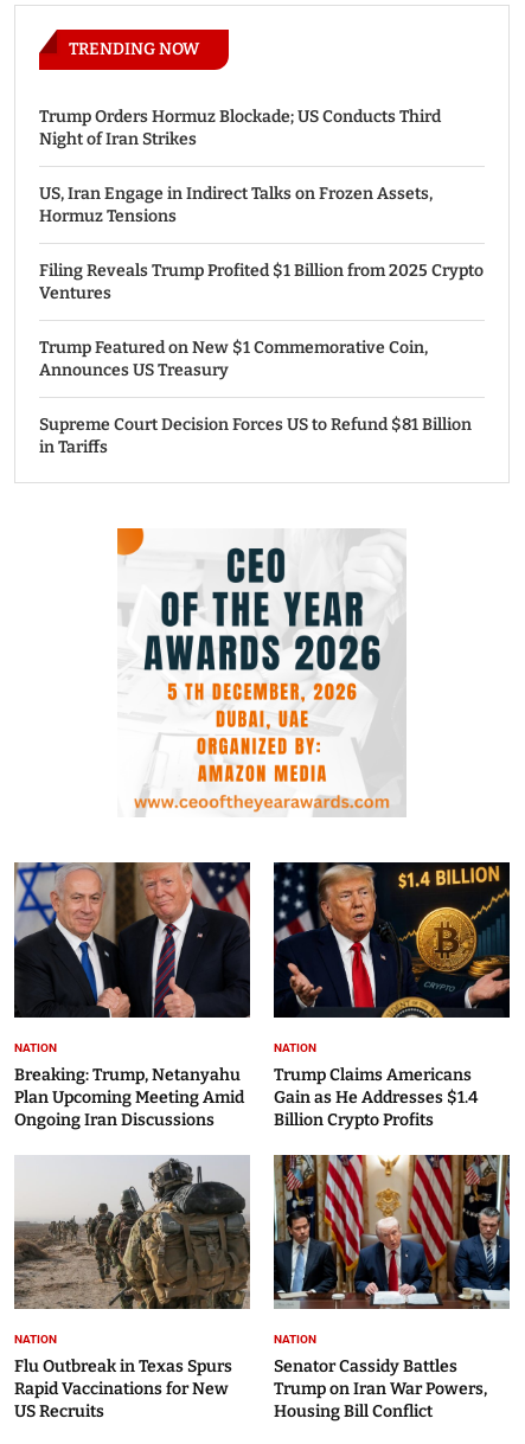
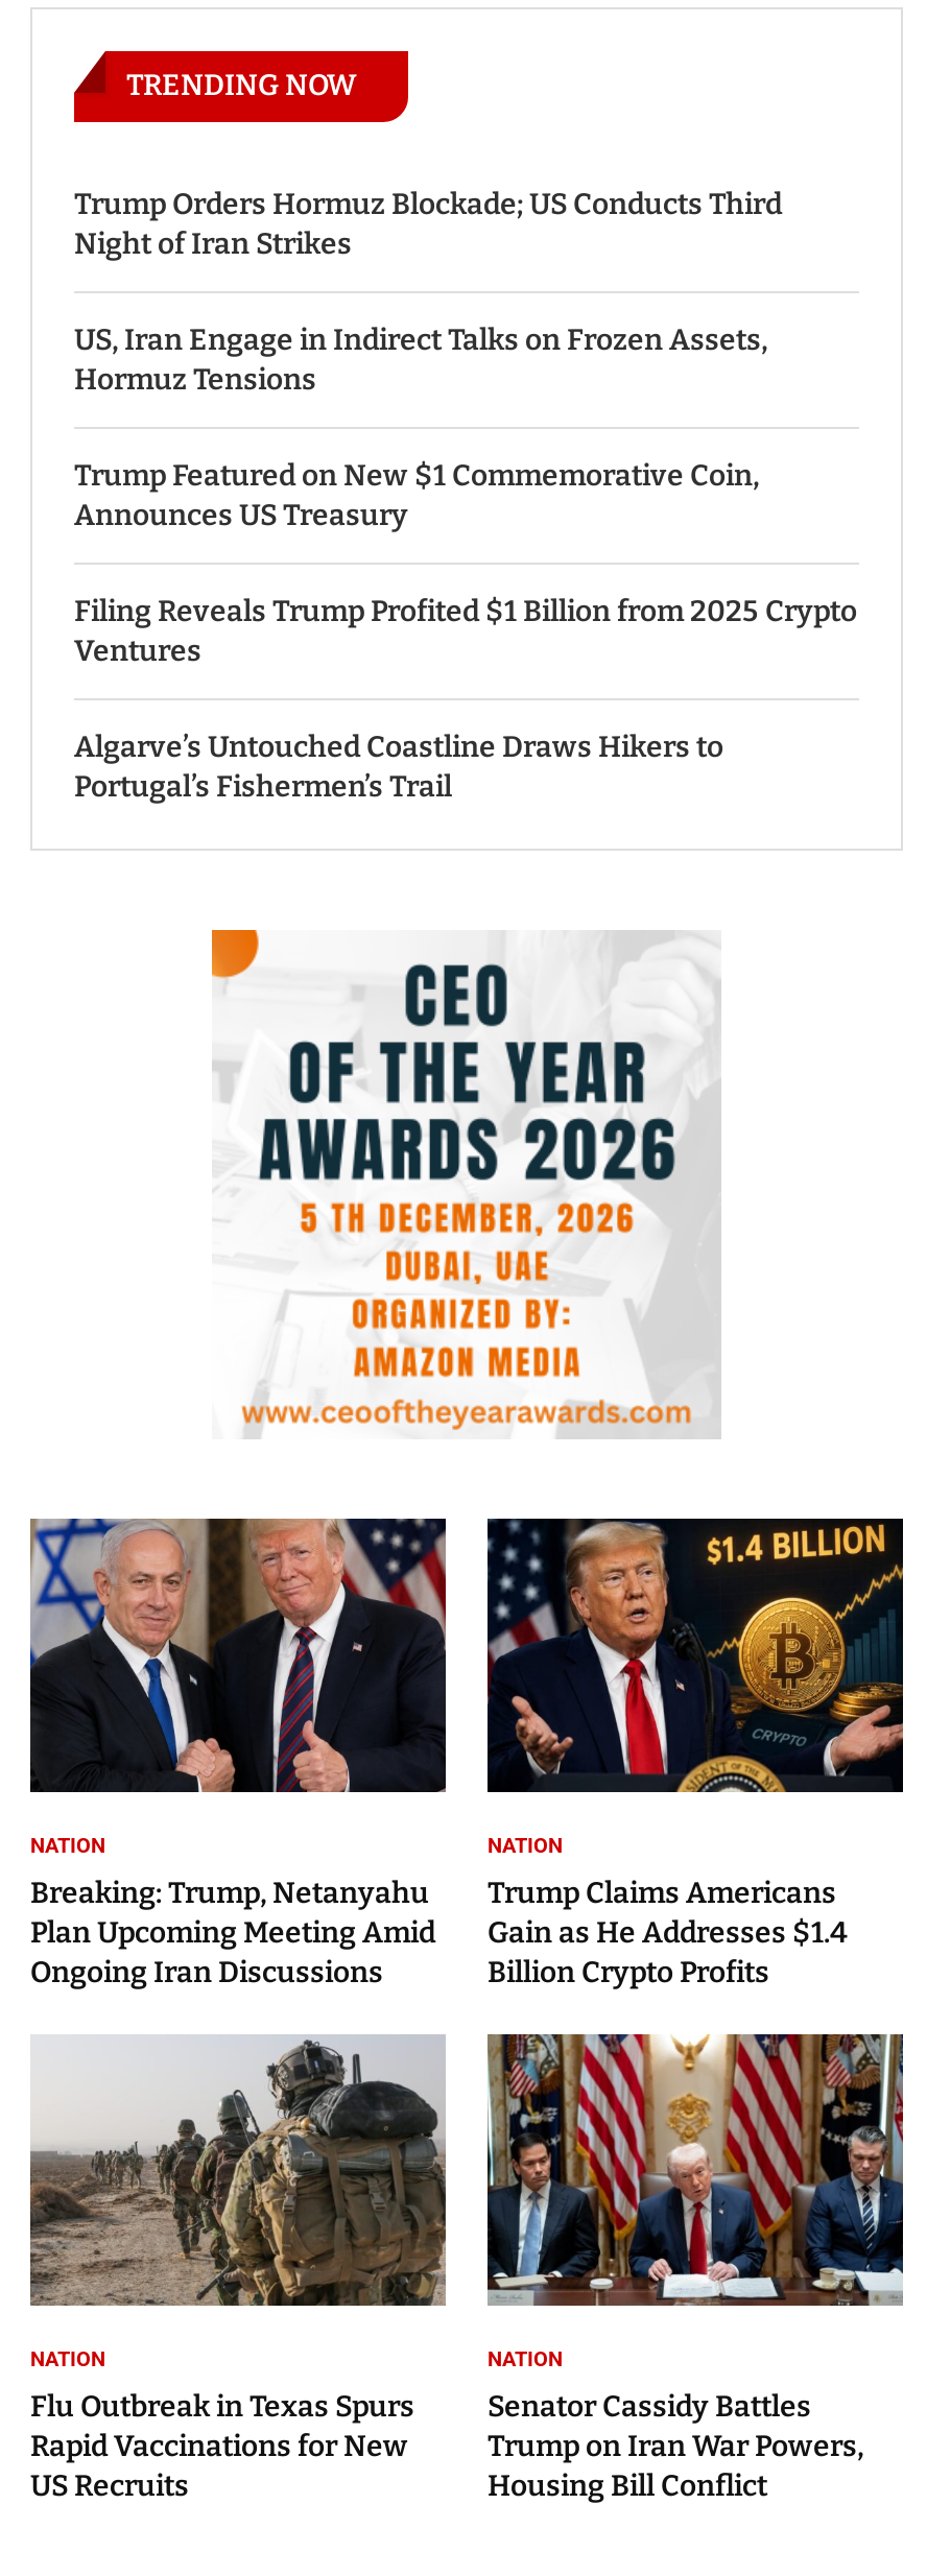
moved down: Filing Reveals Trump Profited $1 Billion from 2025 Crypto | Ventures

moved up: Trump Featured on New $1 Commemorative Coin, | Announces US Treasury

- Supreme Court Decision Forces US to Refund $81 Billion
- in Tariffs
+ Algarve’s Untouched Coastline Draws Hikers to
+ Portugal’s Fishermen’s Trail
